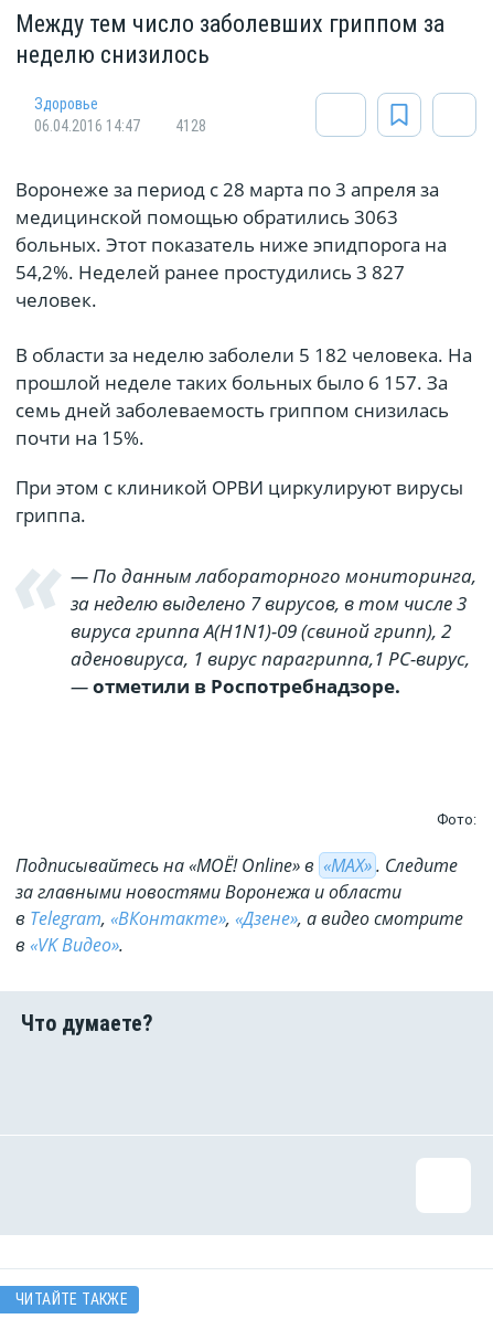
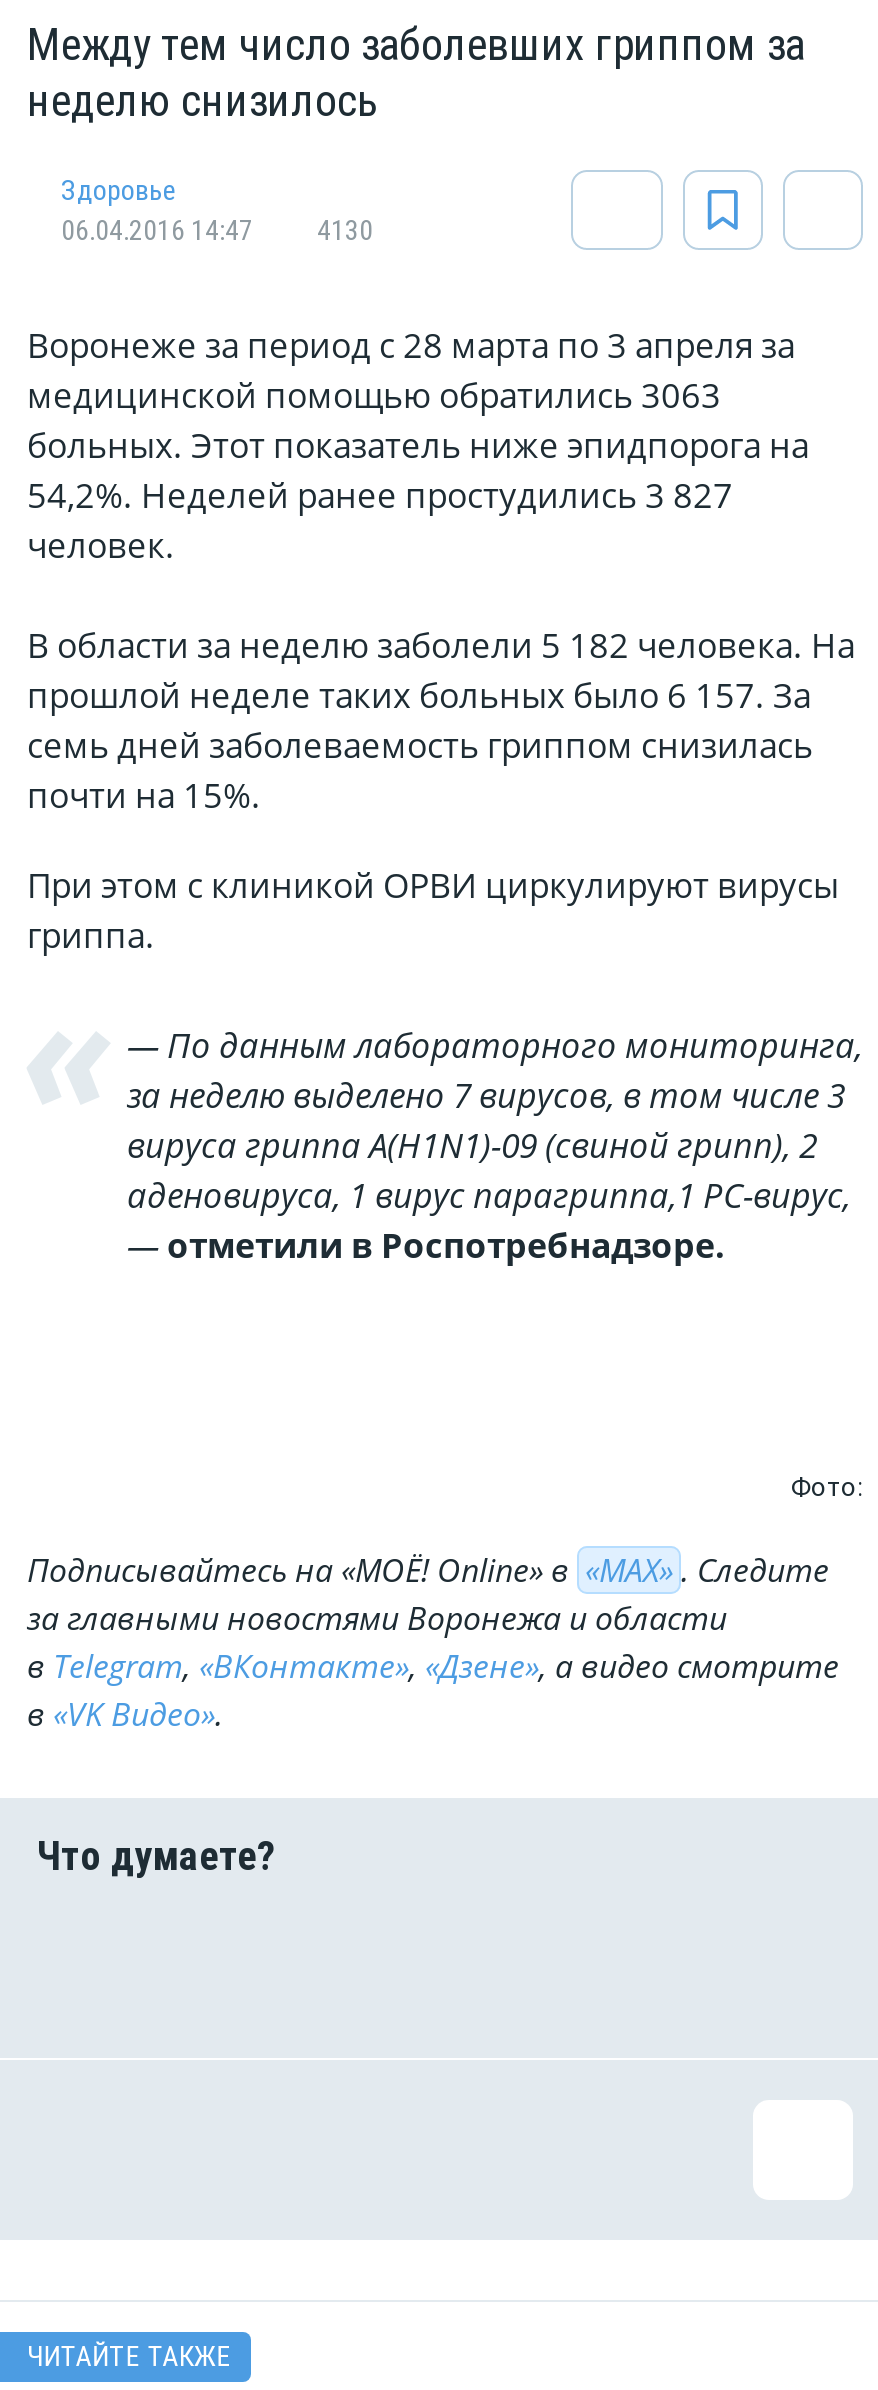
- 06.04.2016 14:47 4128
+ 06.04.2016 14:47 4130
